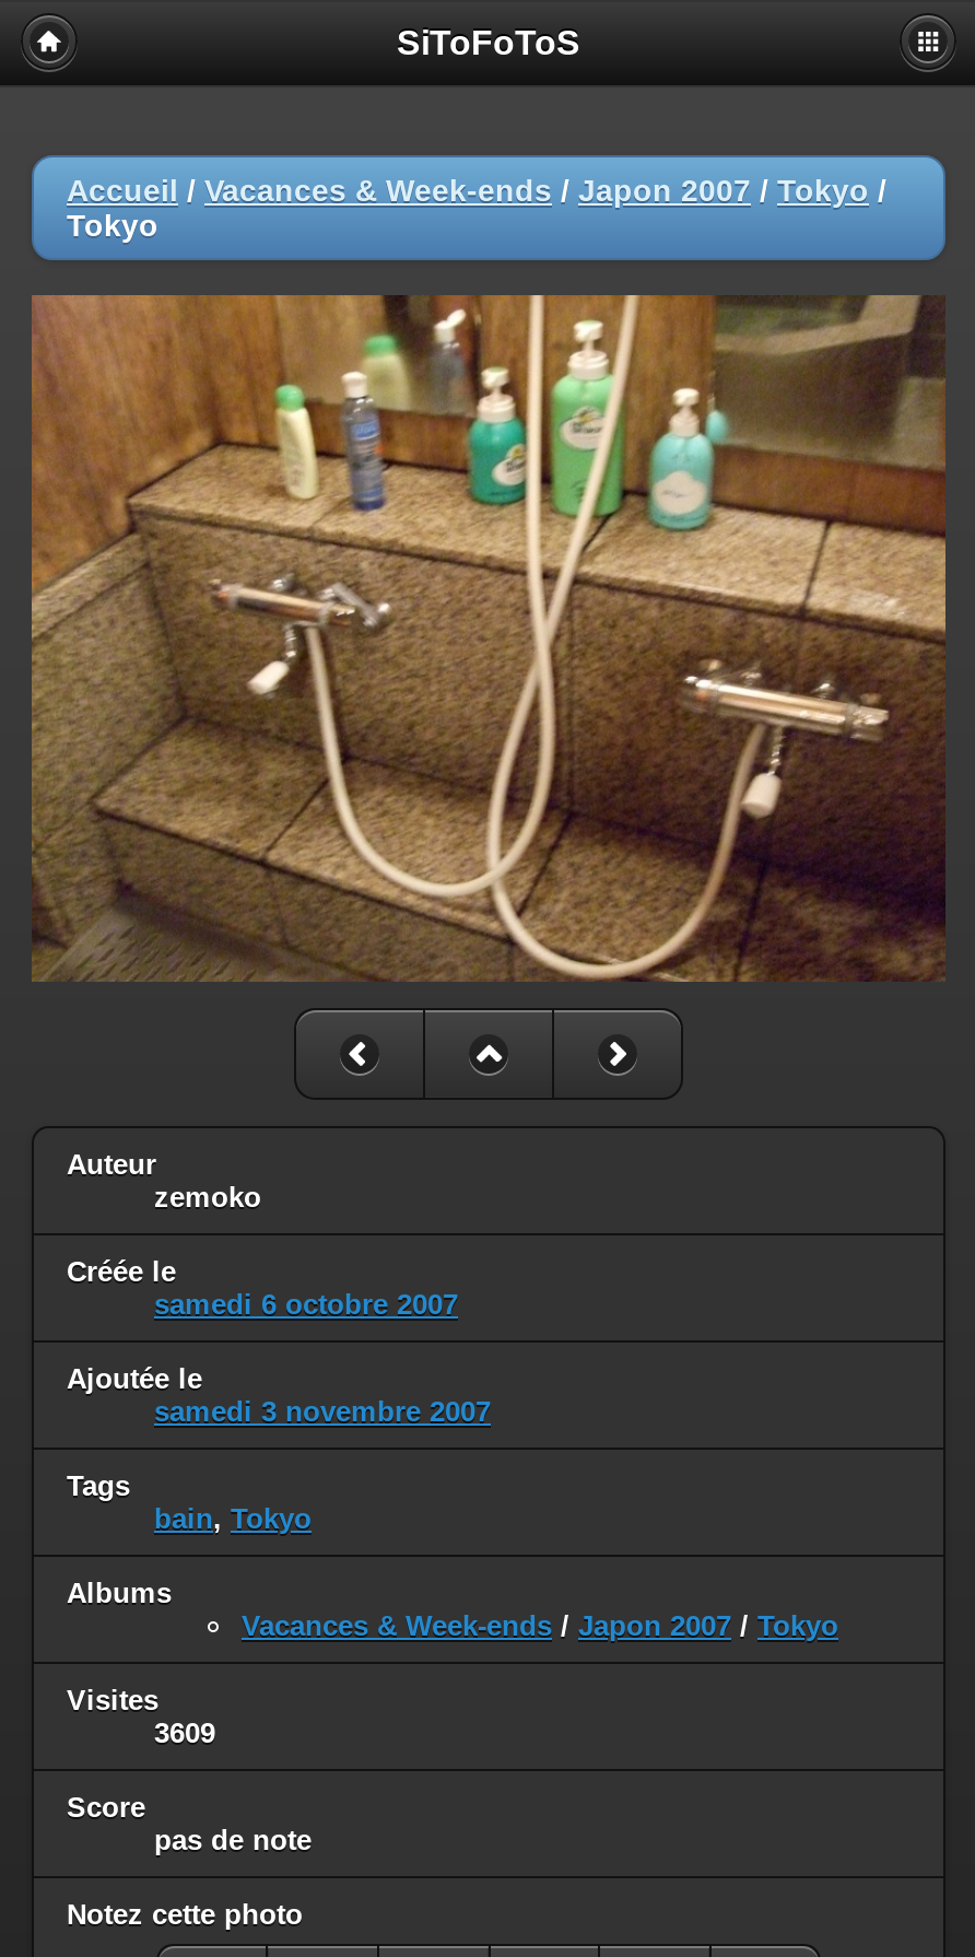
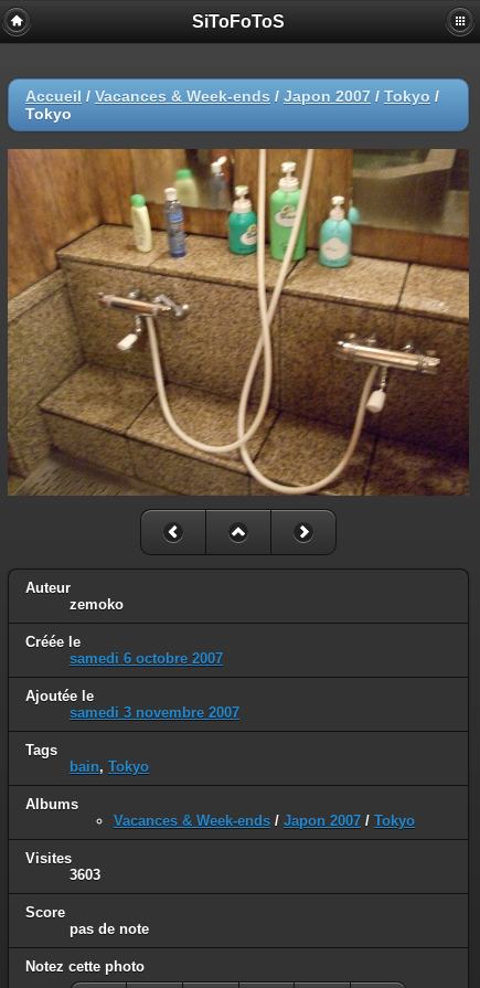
- 3609
+ 3603
